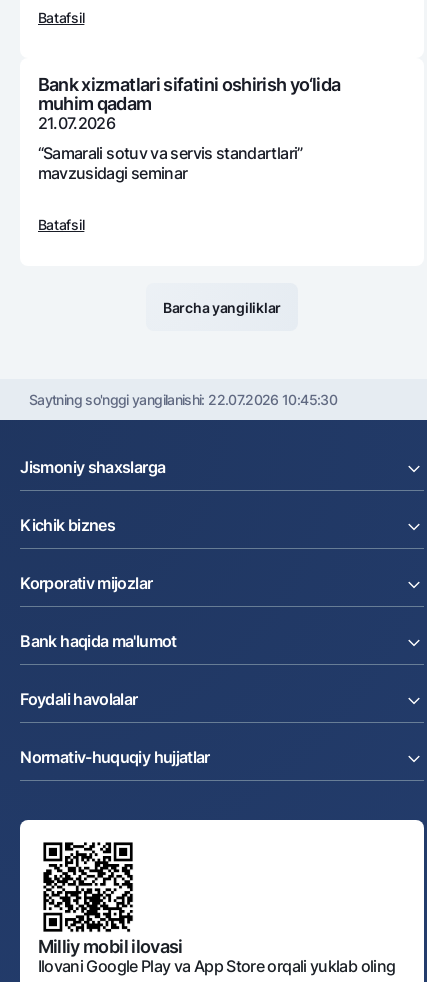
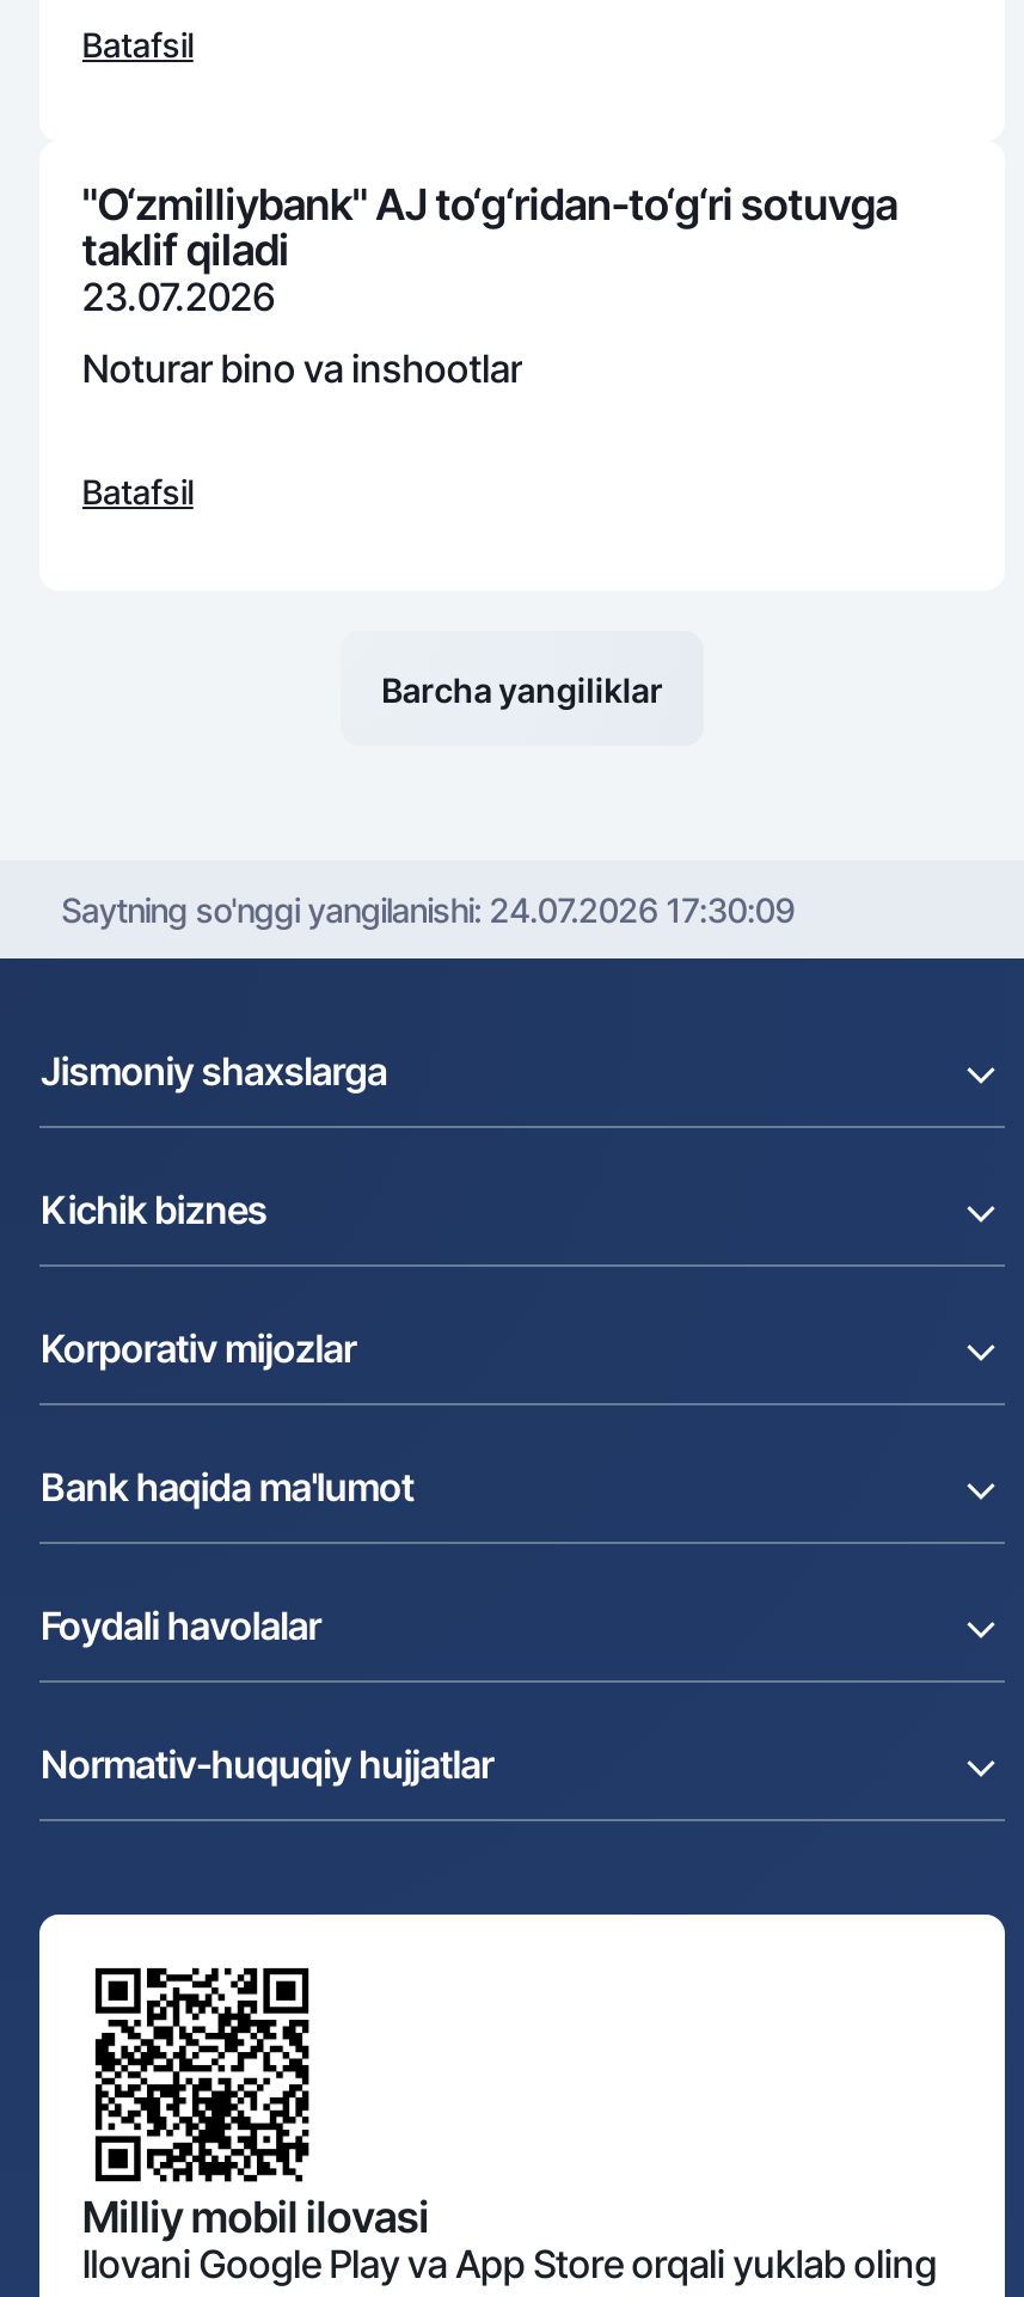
- Bank xizmatlari sifatini oshirish yo‘lida
- muhim qadam
- 21.07.2026
+ "O‘zmilliybank" AJ to‘g‘ridan-to‘g‘ri sotuvga
+ taklif qiladi
+ 23.07.2026

- “Samarali sotuv va sеrvis standartlari”
- mavzusidagi sеminar
+ Noturar bino va inshootlar

- Saytning so'nggi yangilanishi: 22.07.2026 10:45:30
+ Saytning so'nggi yangilanishi: 24.07.2026 17:30:09
